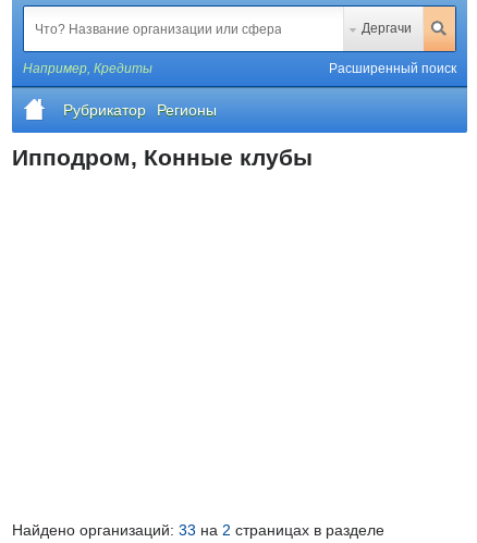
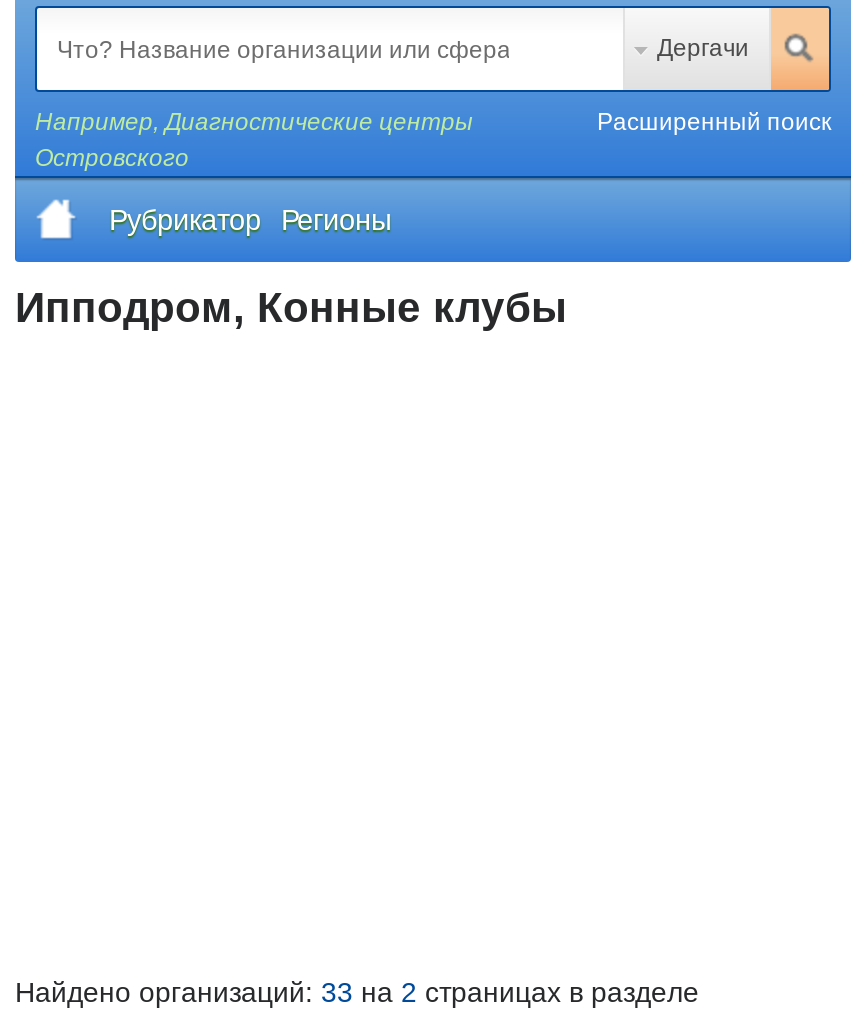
- Например, Кредиты
+ Например, Диагностические центры
+ Островского
